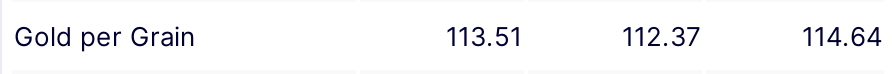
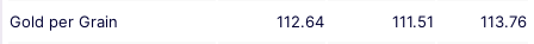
- 113.51
+ 112.64

- 112.37
+ 111.51

- 114.64
+ 113.76
